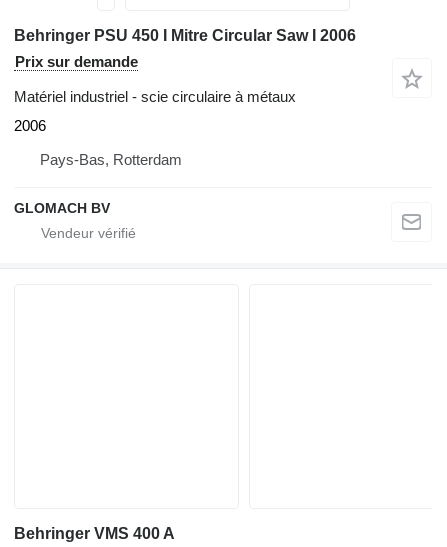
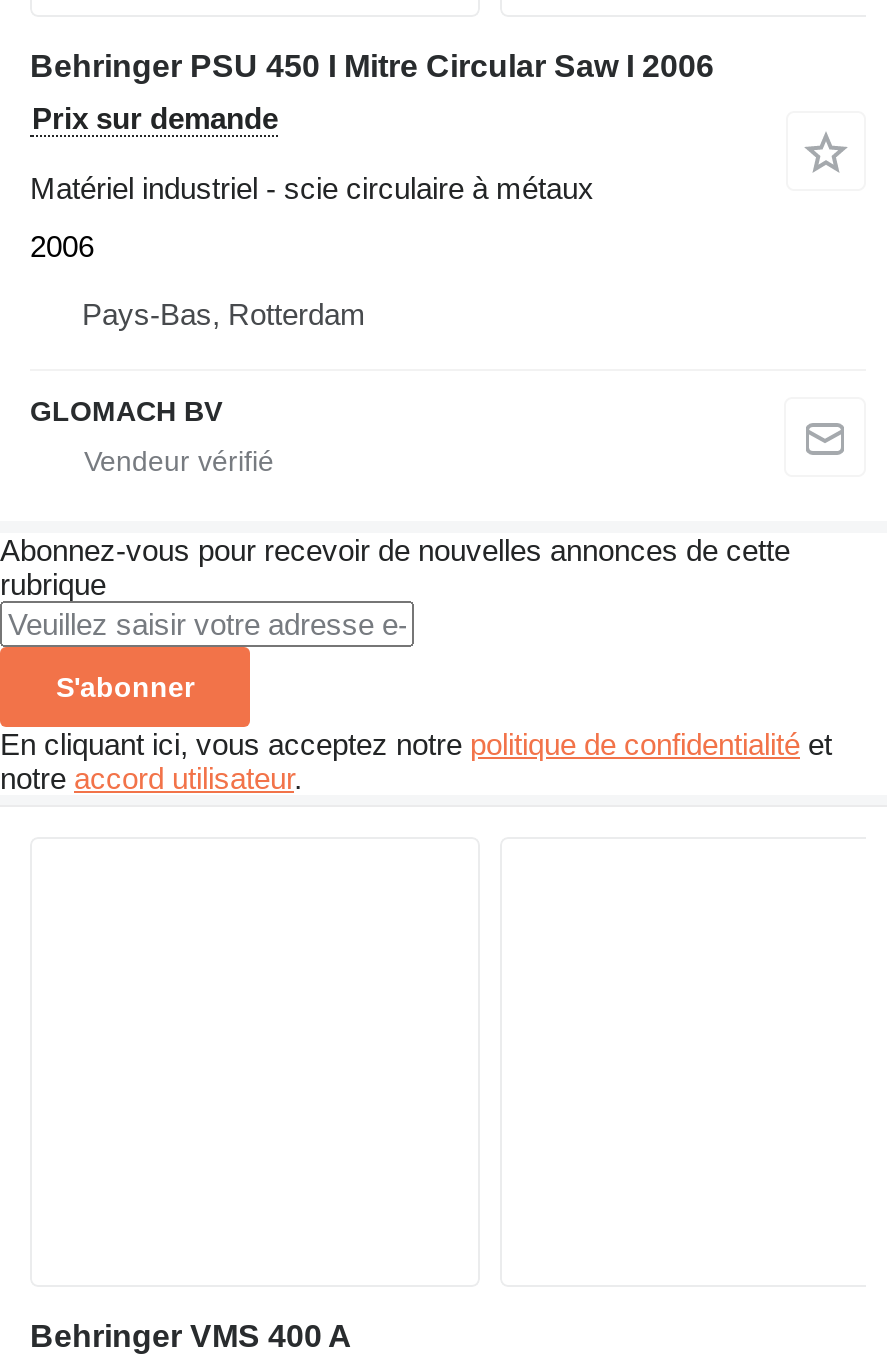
+ [image]
+ Abonnez-vous pour recevoir de nouvelles annonces de cette
+ rubrique
+ S'abonner
+ En cliquant ici, vous acceptez notre politique de confidentialité et
+ notre accord utilisateur.
